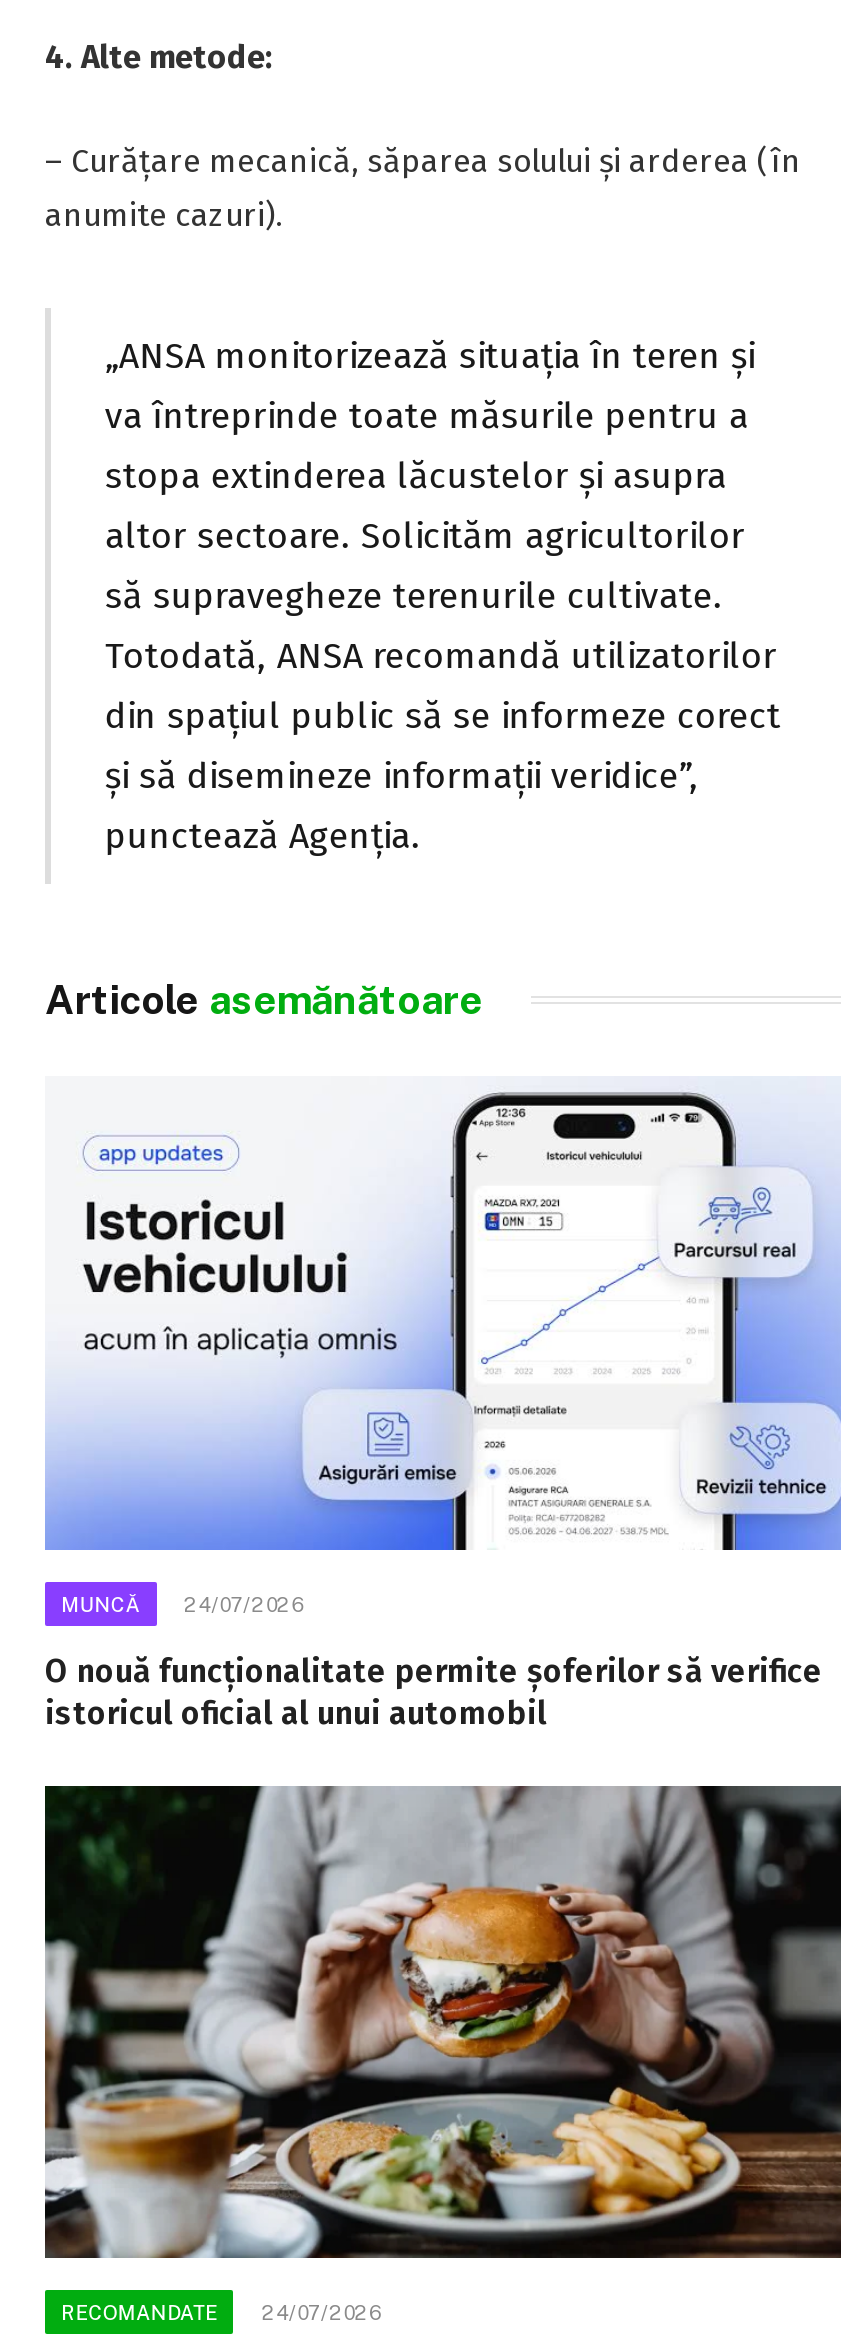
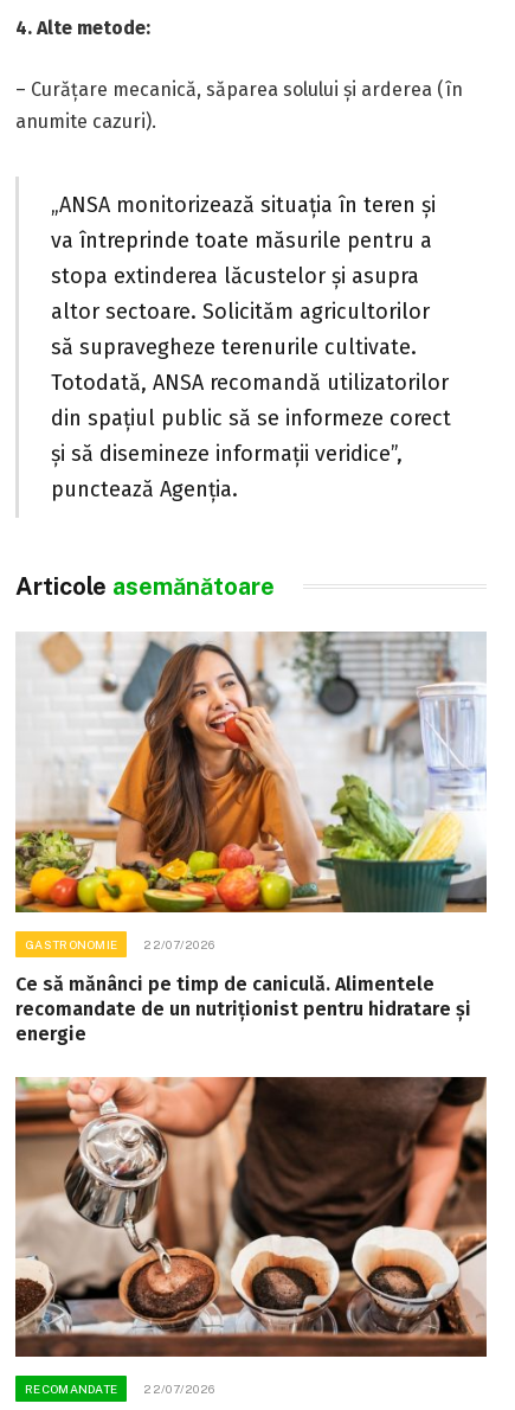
- [image]
- MUNCĂ
- 24/07/2026
+ [image]
+ GASTRONOMIE
+ 22/07/2026

- O nouă funcționalitate permite șoferilor să verifice
- istoricul oficial al unui automobil
+ Ce să mănânci pe timp de caniculă. Alimentele
+ recomandate de un nutriționist pentru hidratare și
+ energie

- [image]
- RECOMANDATE 24/07/2026
+ [image]
+ RECOMANDATE 22/07/2026
